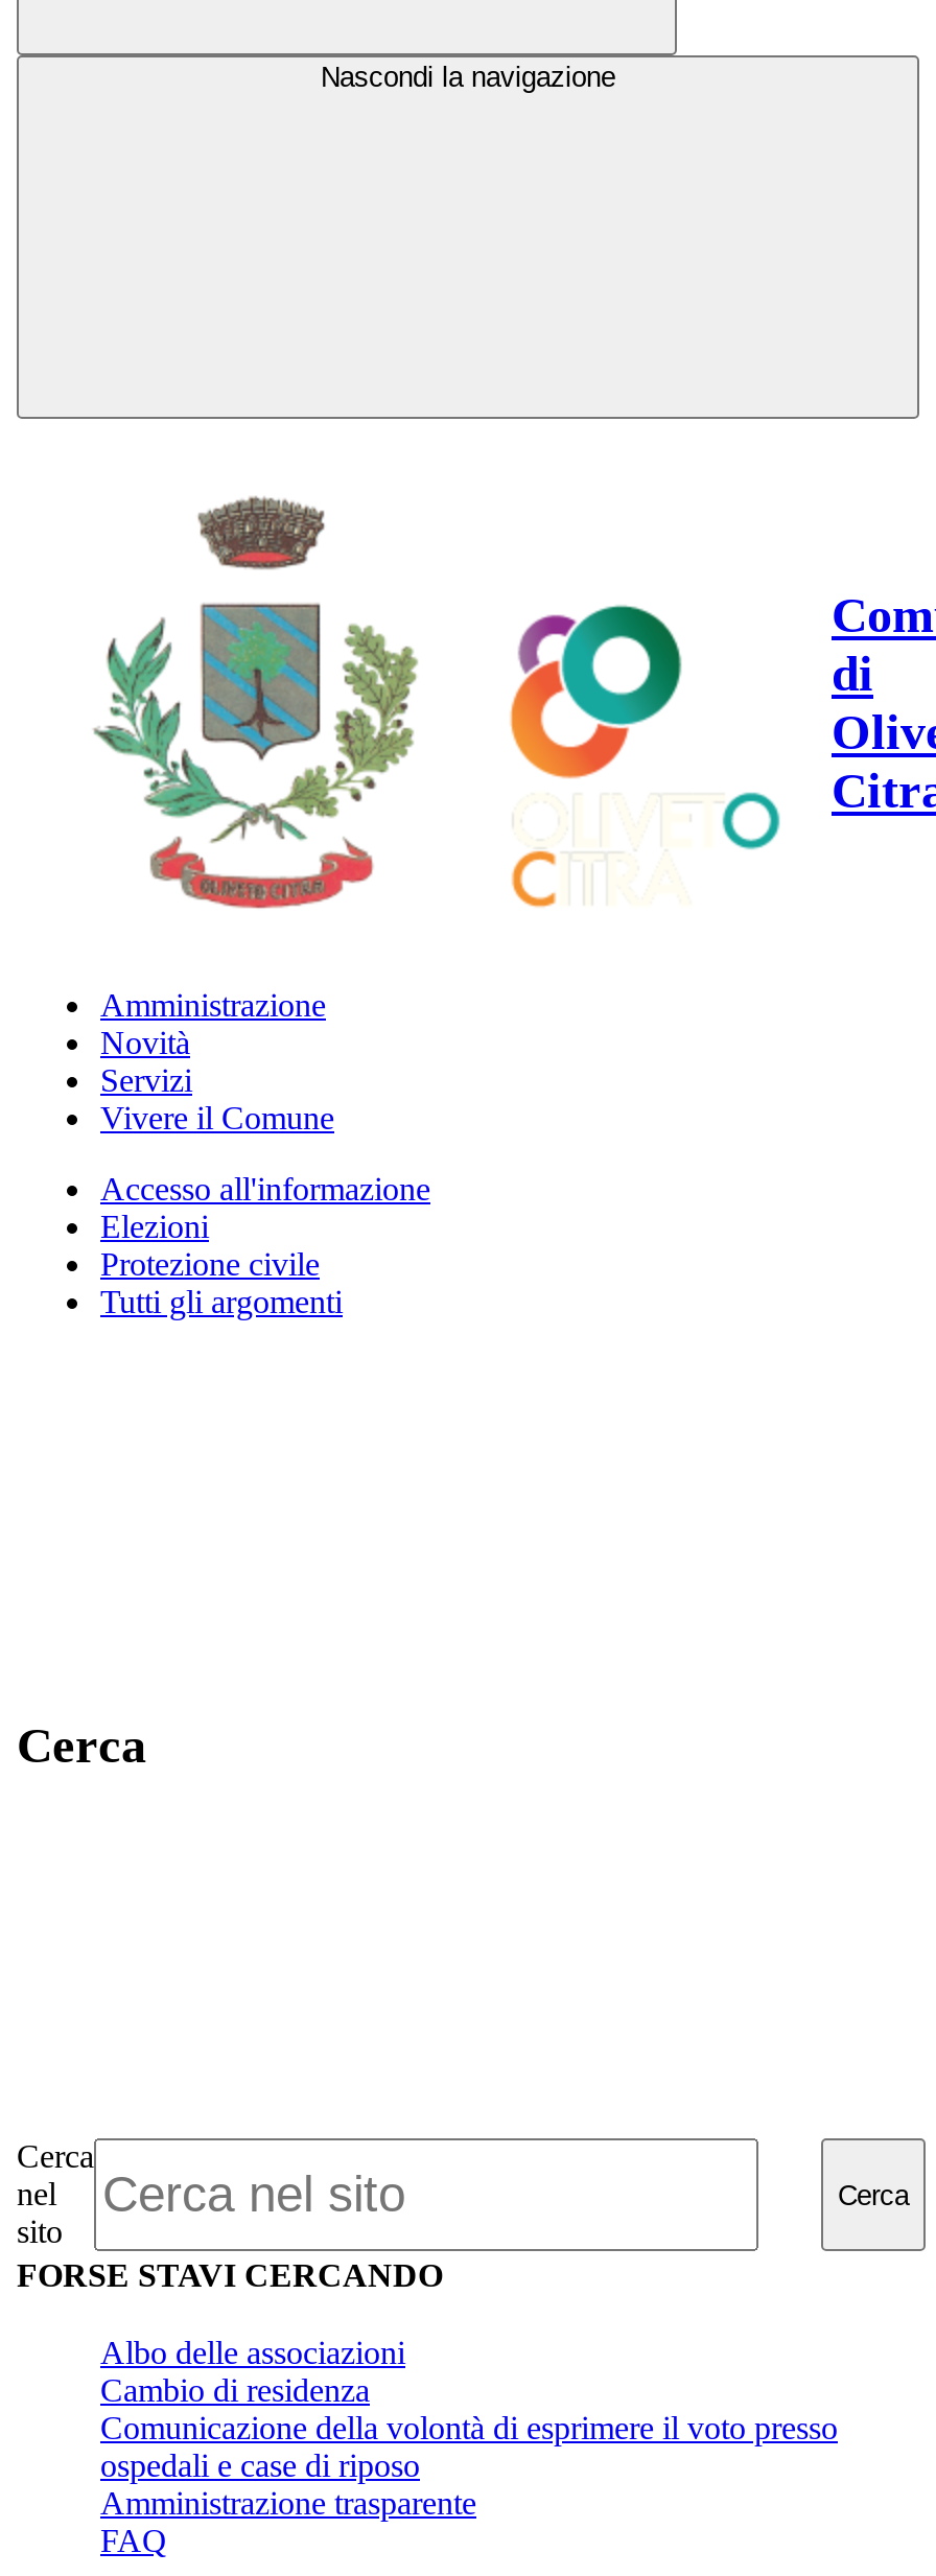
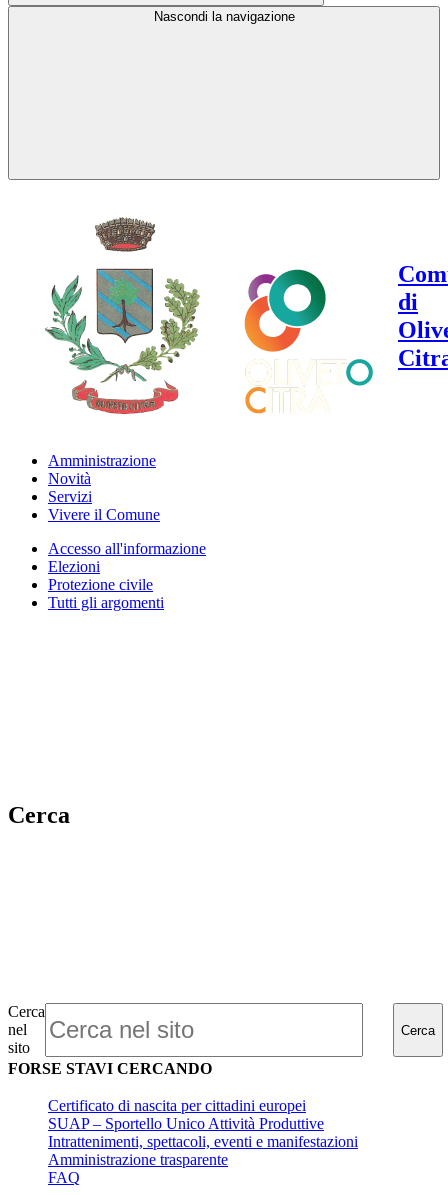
- Albo delle associazioni
- Cambio di residenza
- Comunicazione della volontà di esprimere il voto presso
- ospedali e case di riposo
+ Certificato di nascita per cittadini europei
+ SUAP – Sportello Unico Attività Produttive
+ Intrattenimenti, spettacoli, eventi e manifestazioni
